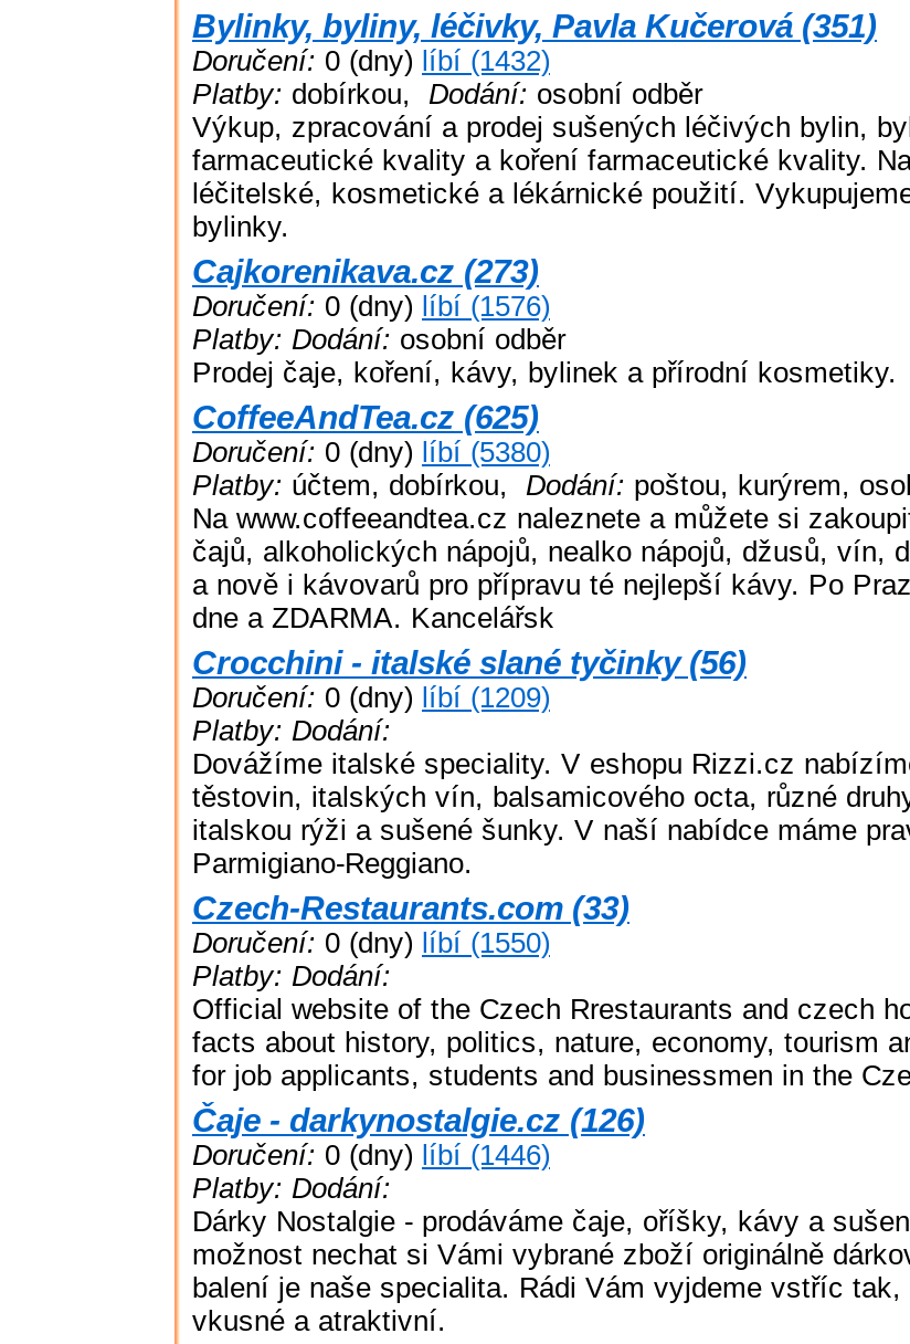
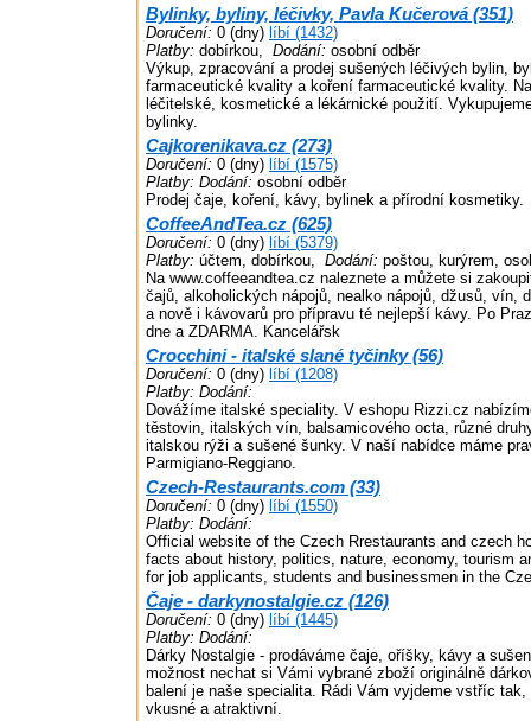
- Doručení: 0 (dny) líbí (1576)
+ Doručení: 0 (dny) líbí (1575)

- Doručení: 0 (dny) líbí (5380)
+ Doručení: 0 (dny) líbí (5379)

- Doručení: 0 (dny) líbí (1209)
+ Doručení: 0 (dny) líbí (1208)

- Doručení: 0 (dny) líbí (1446)
+ Doručení: 0 (dny) líbí (1445)
